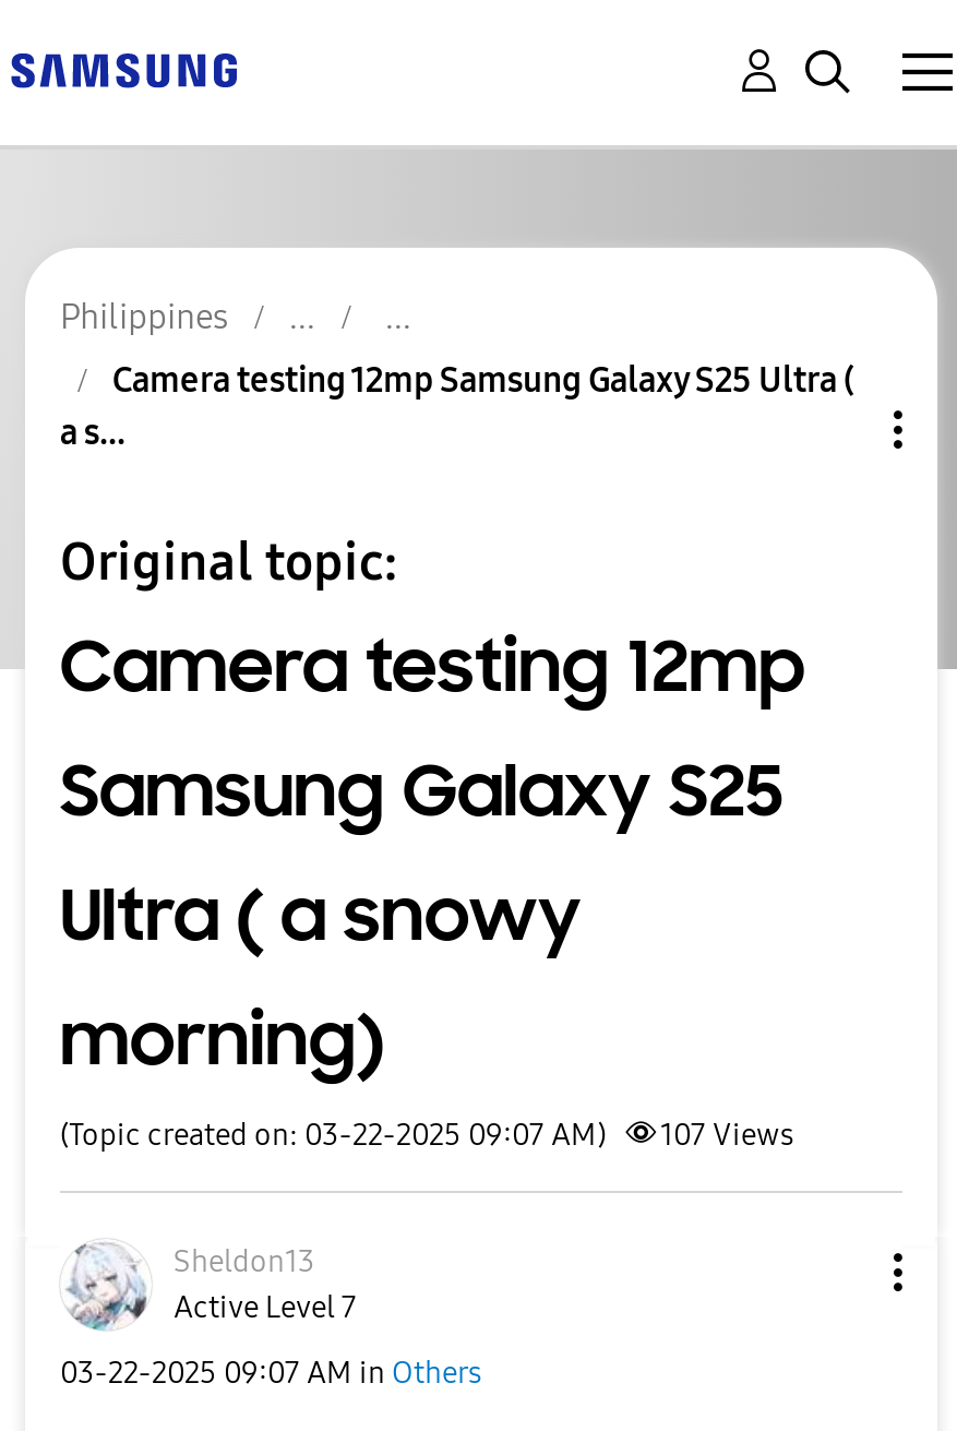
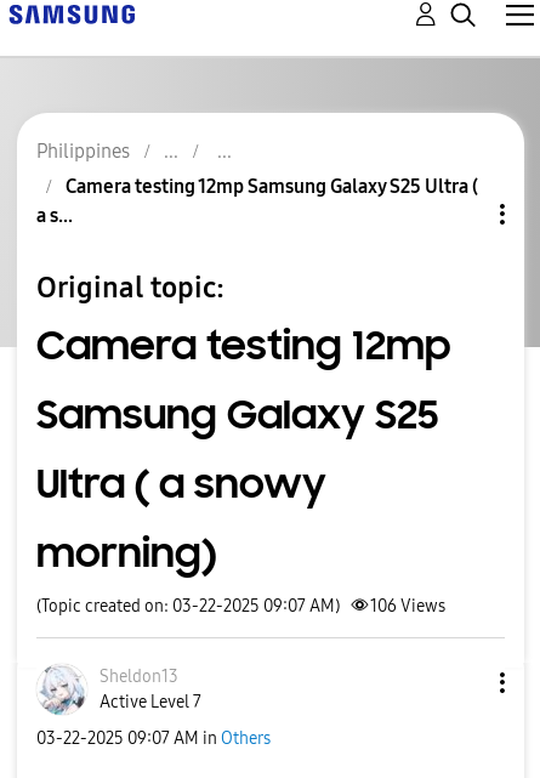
- (Topic created on: 03-22-2025 09:07 AM) 107 Views
+ (Topic created on: 03-22-2025 09:07 AM) 106 Views
